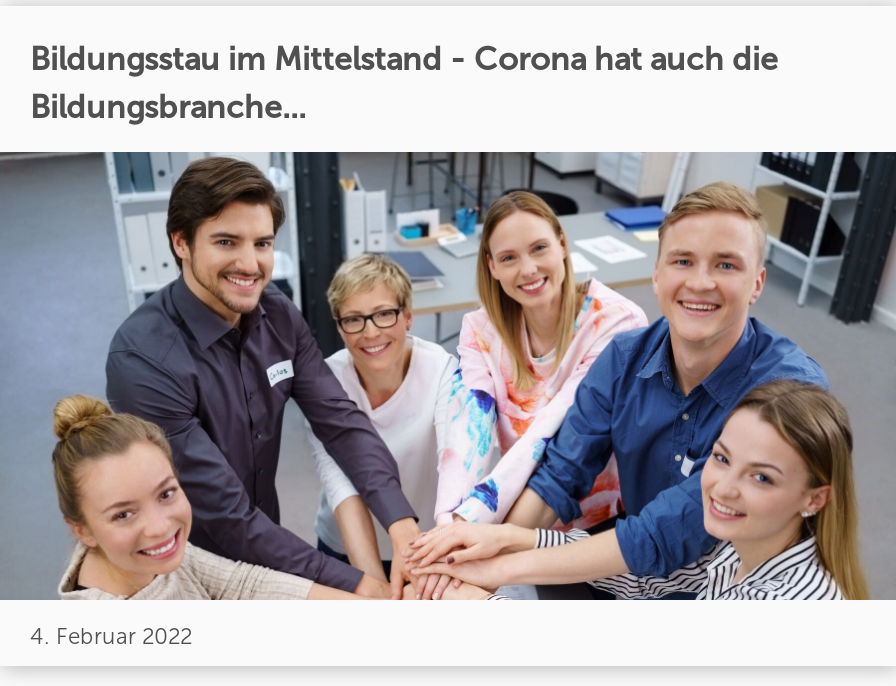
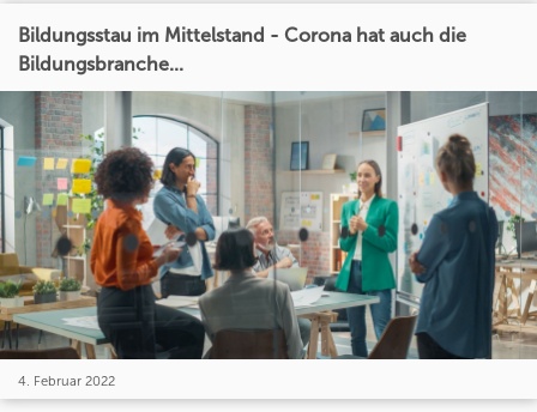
- [image]
+ [image]
